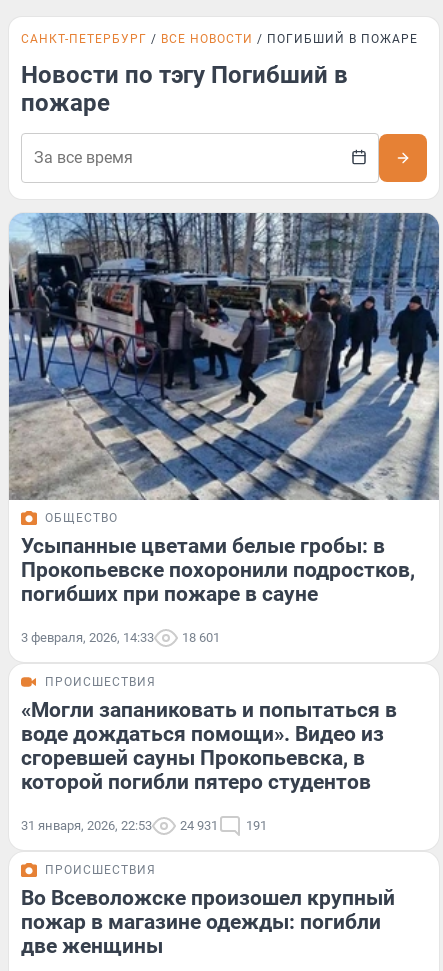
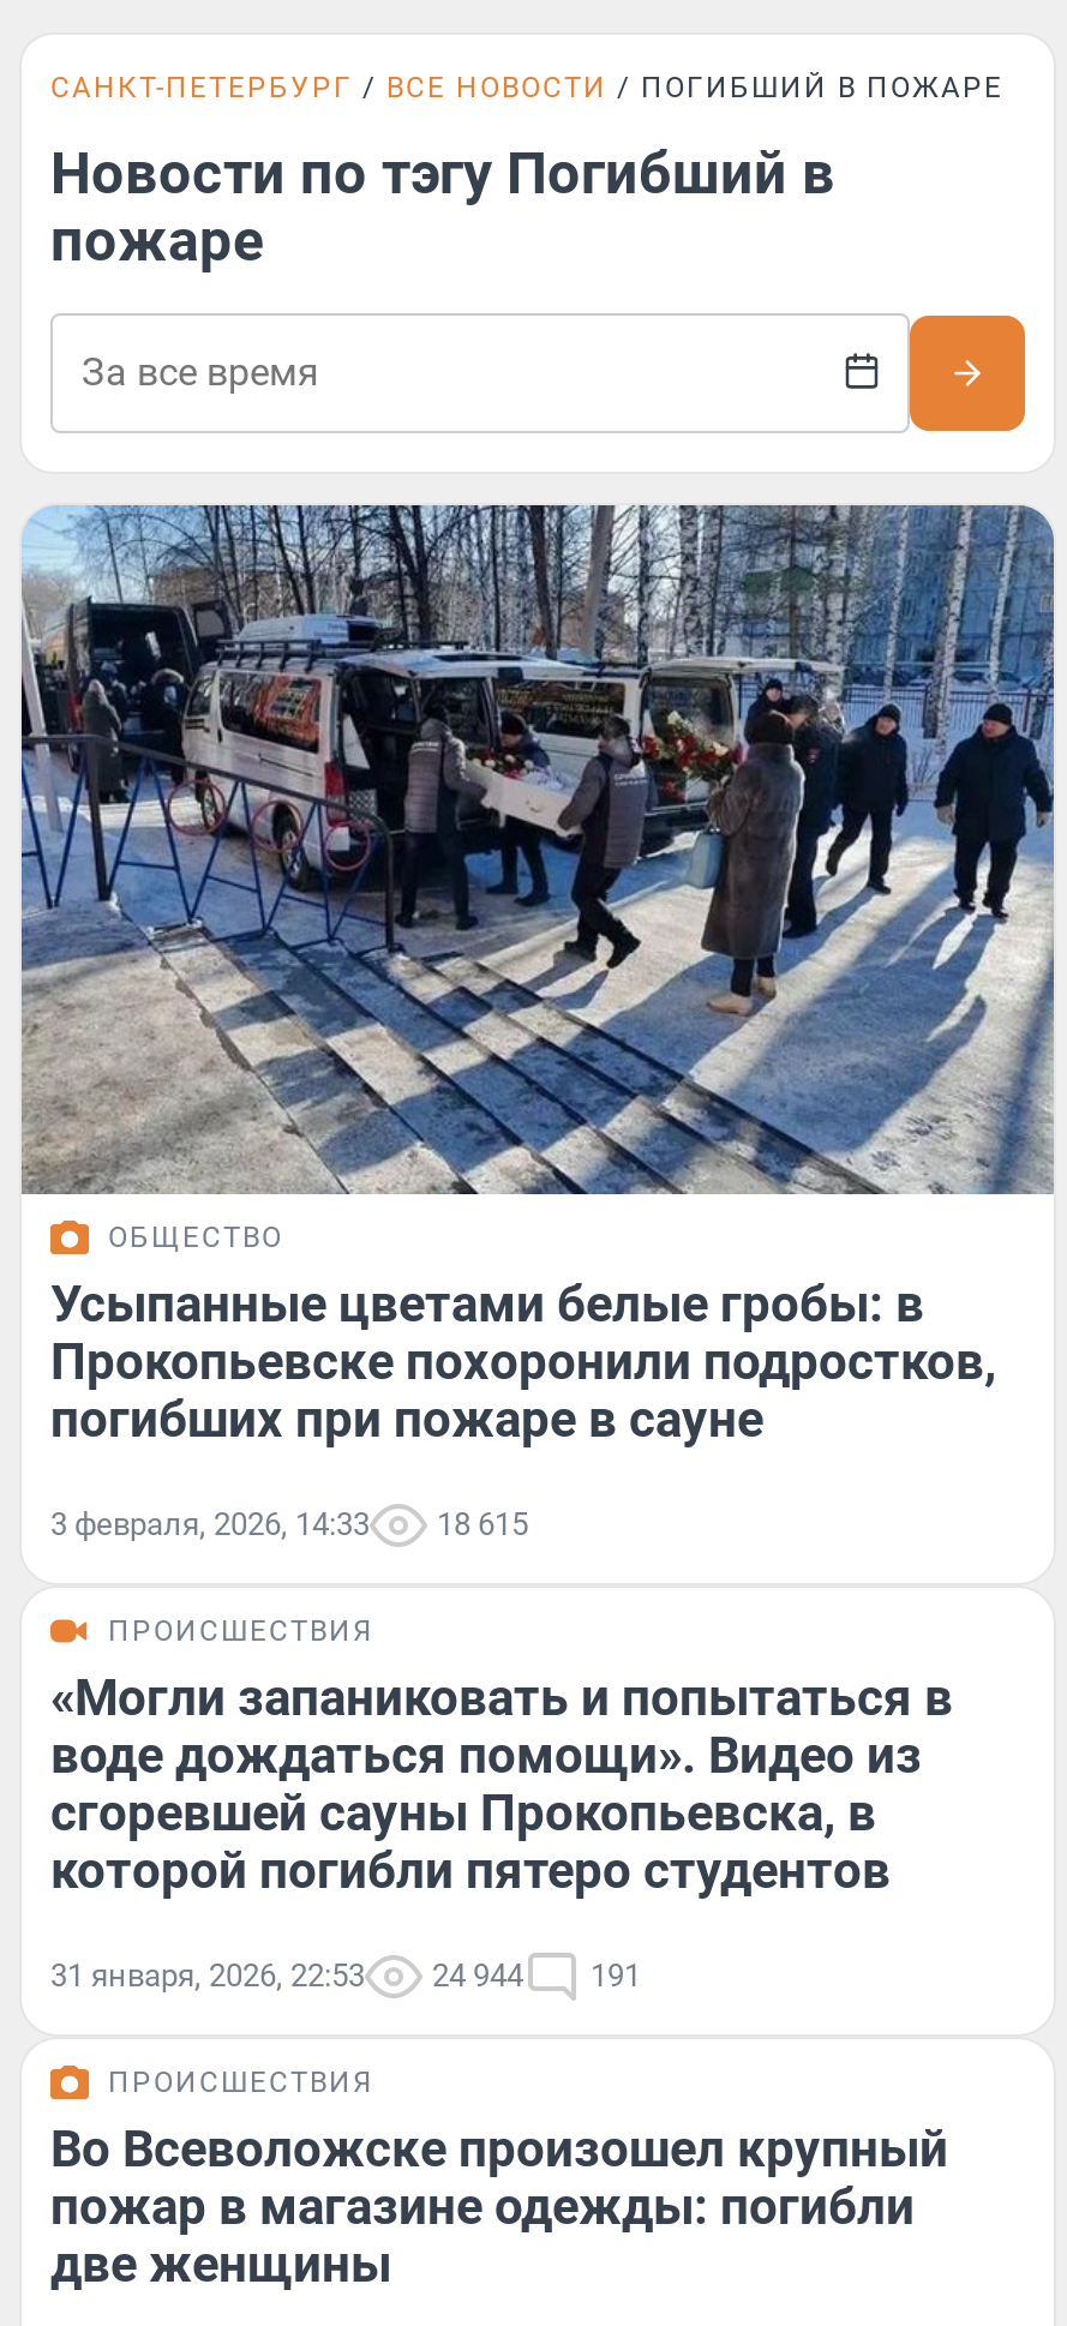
- 3 февраля, 2026, 14:33 18 601
+ 3 февраля, 2026, 14:33 18 615

- 31 января, 2026, 22:53 24 931 191
+ 31 января, 2026, 22:53 24 944 191
